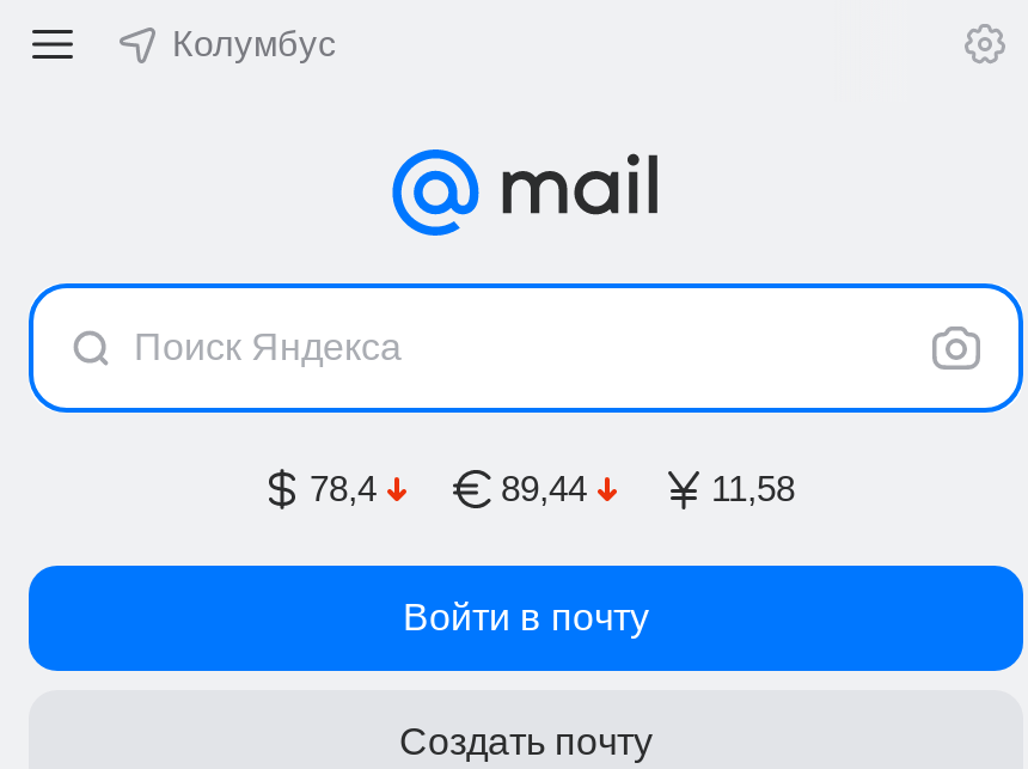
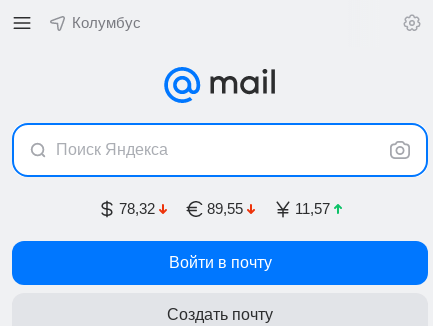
- 78,4
+ 78,32

- 89,44
+ 89,55

- 11,58
+ 11,57
